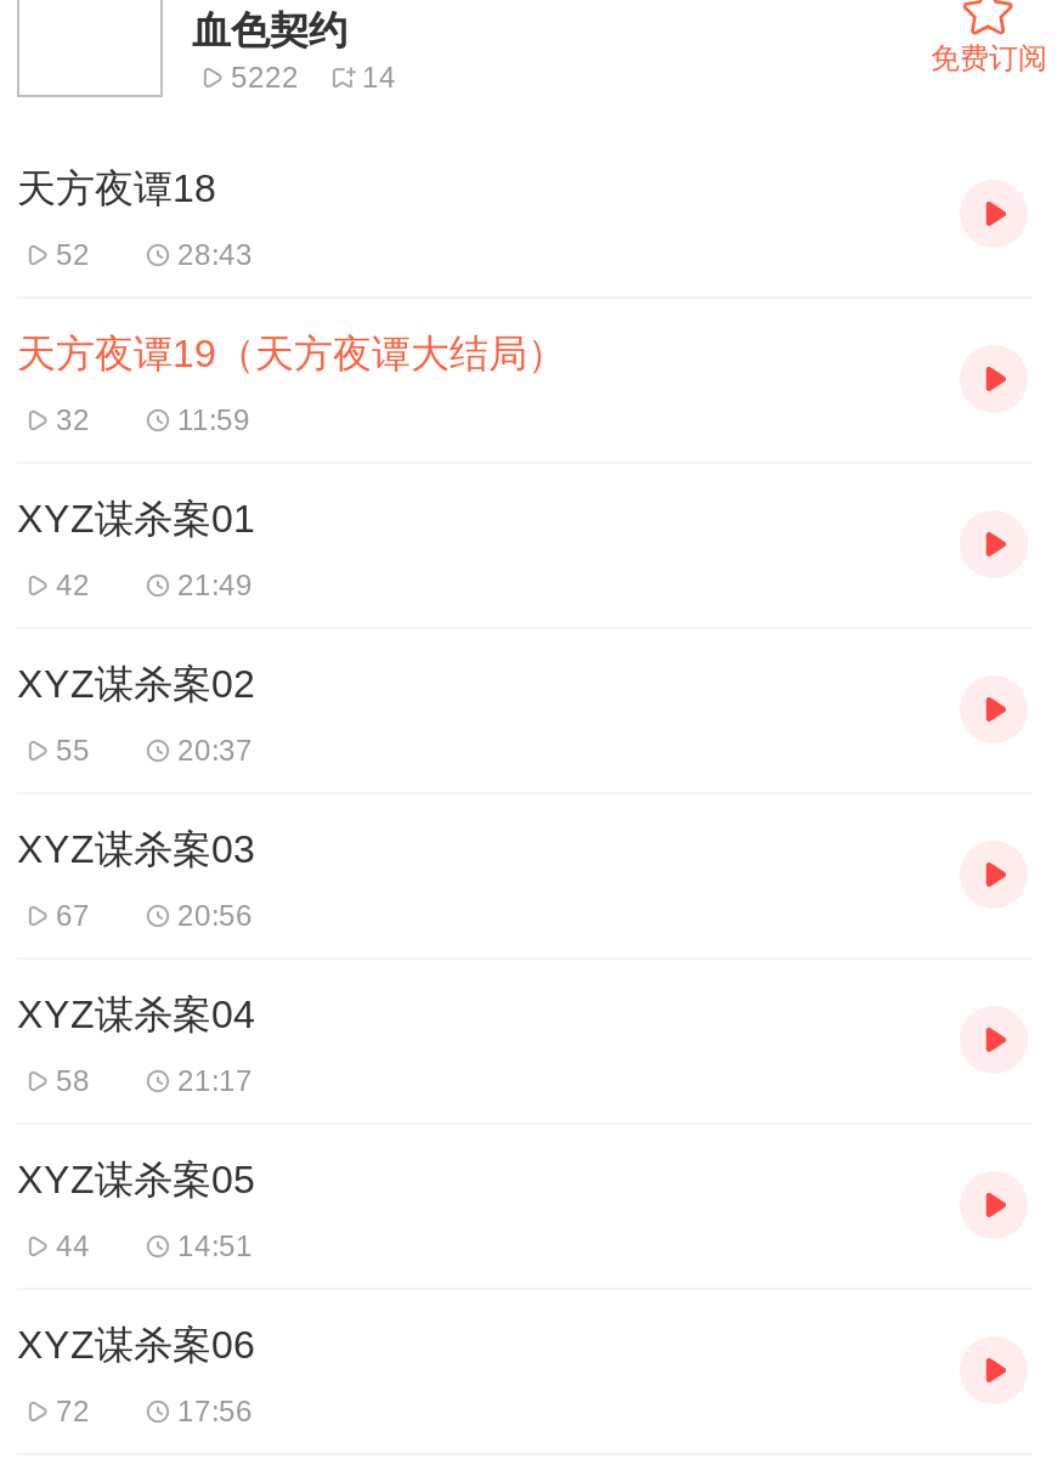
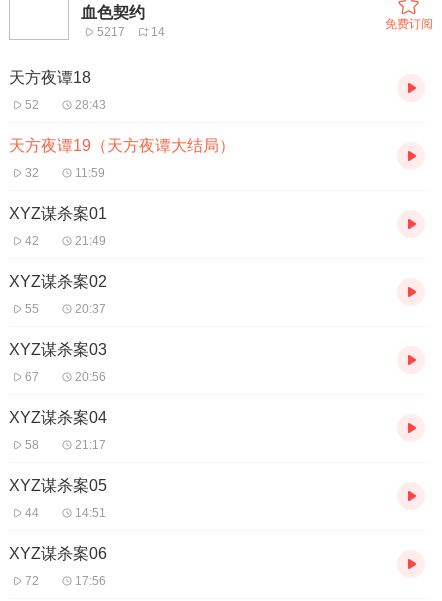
- 5222 14
+ 5217 14
